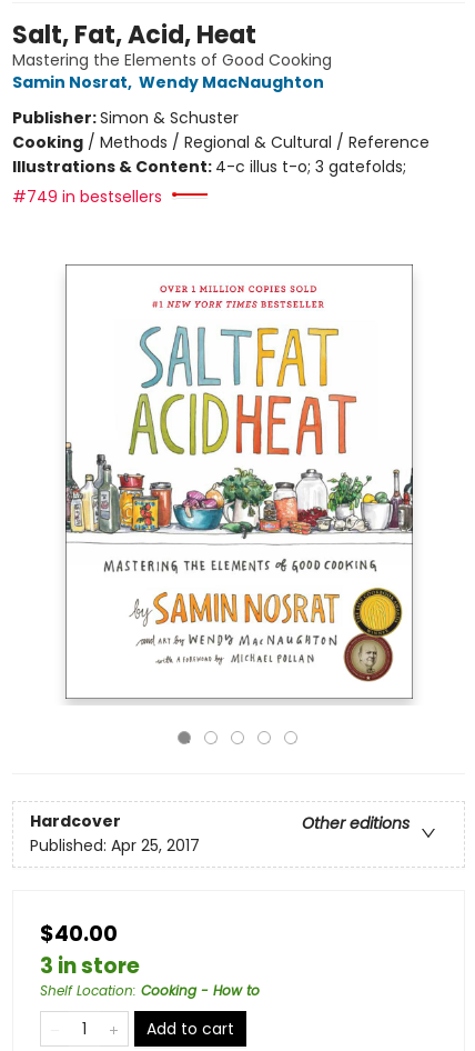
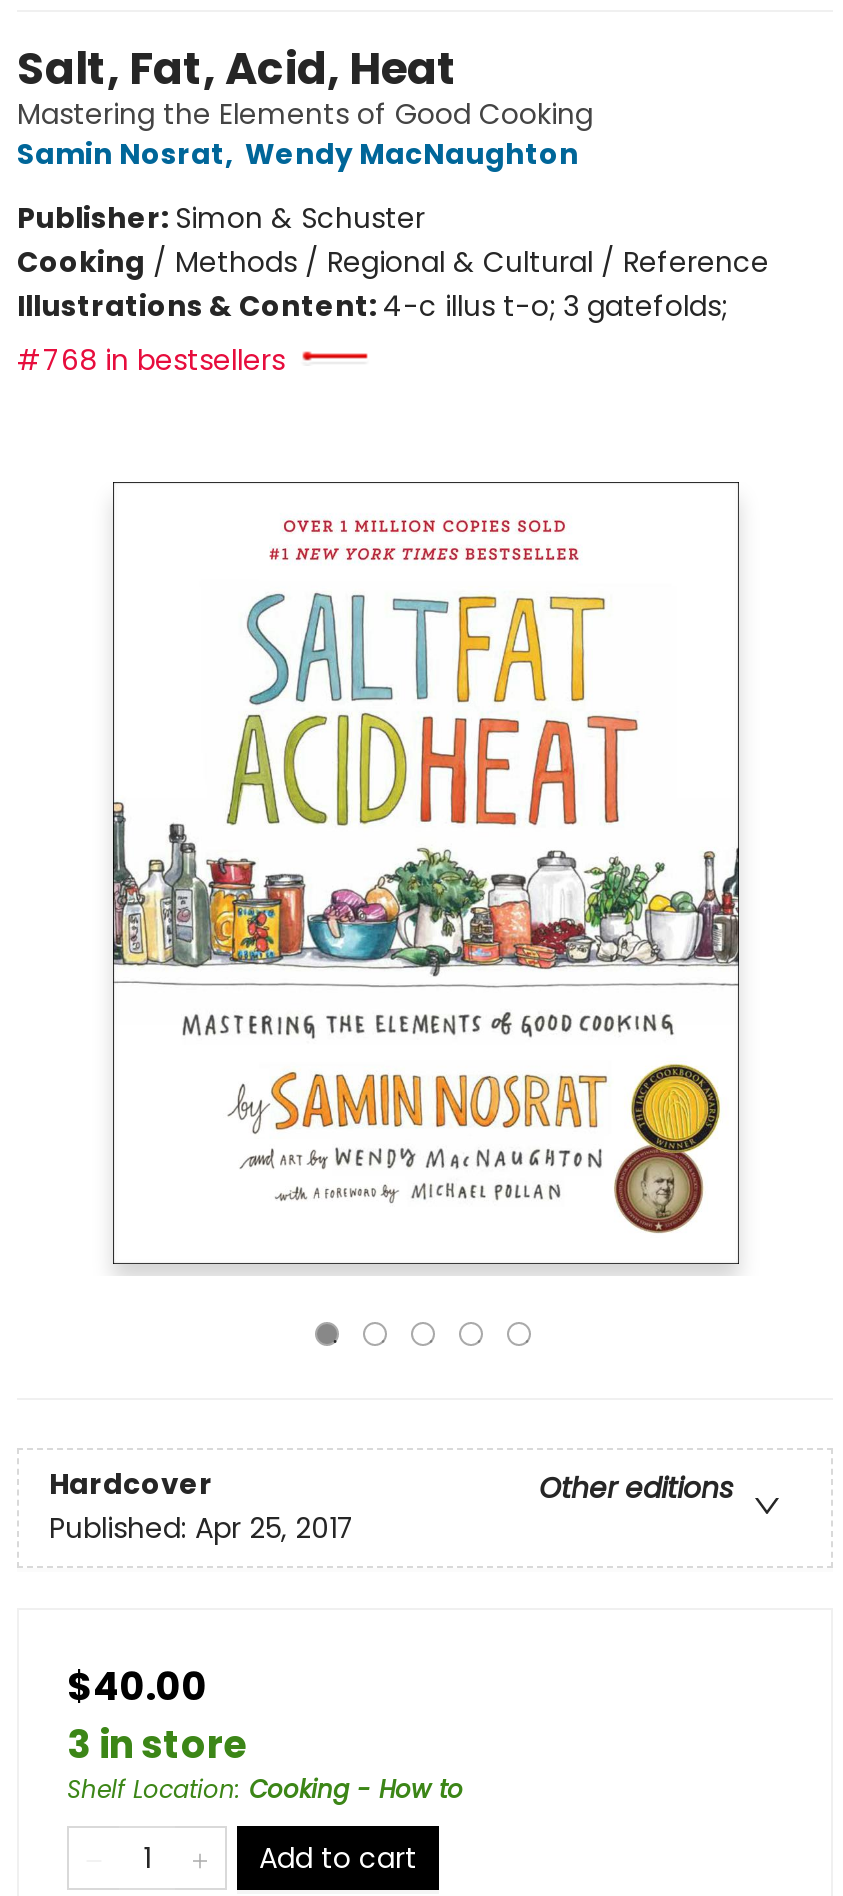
- #749 in bestsellers
+ #768 in bestsellers
